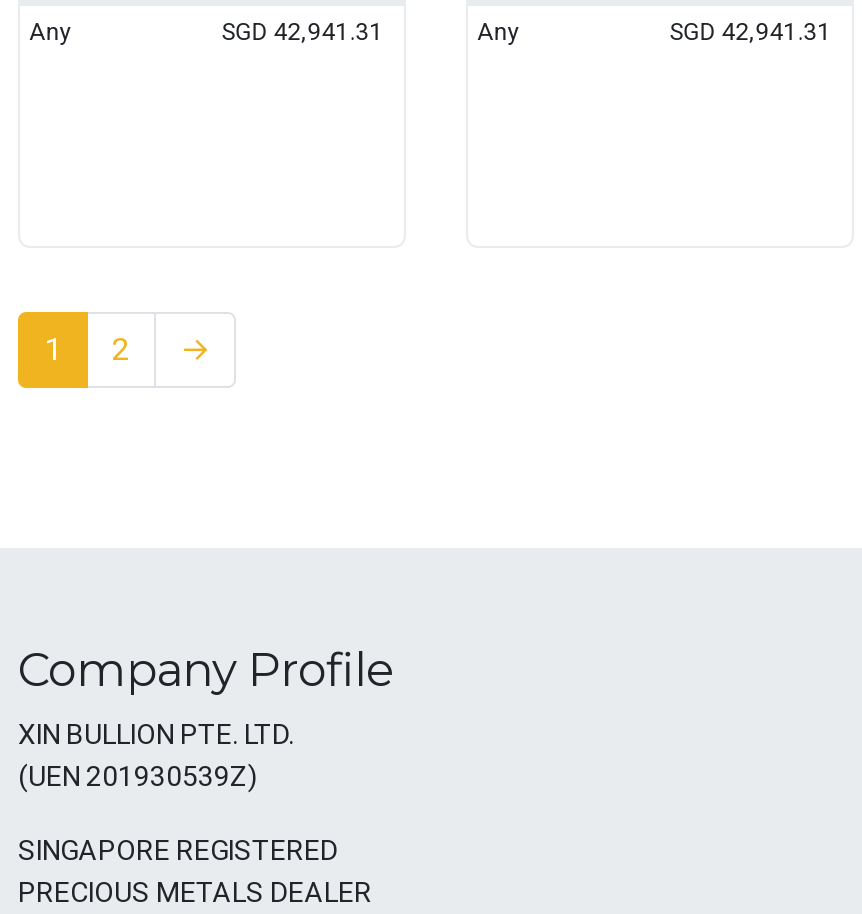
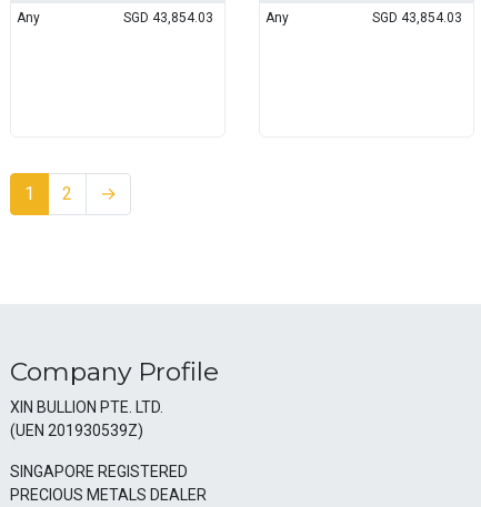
- SGD 42,941.31
+ SGD 43,854.03

- SGD 42,941.31
+ SGD 43,854.03
